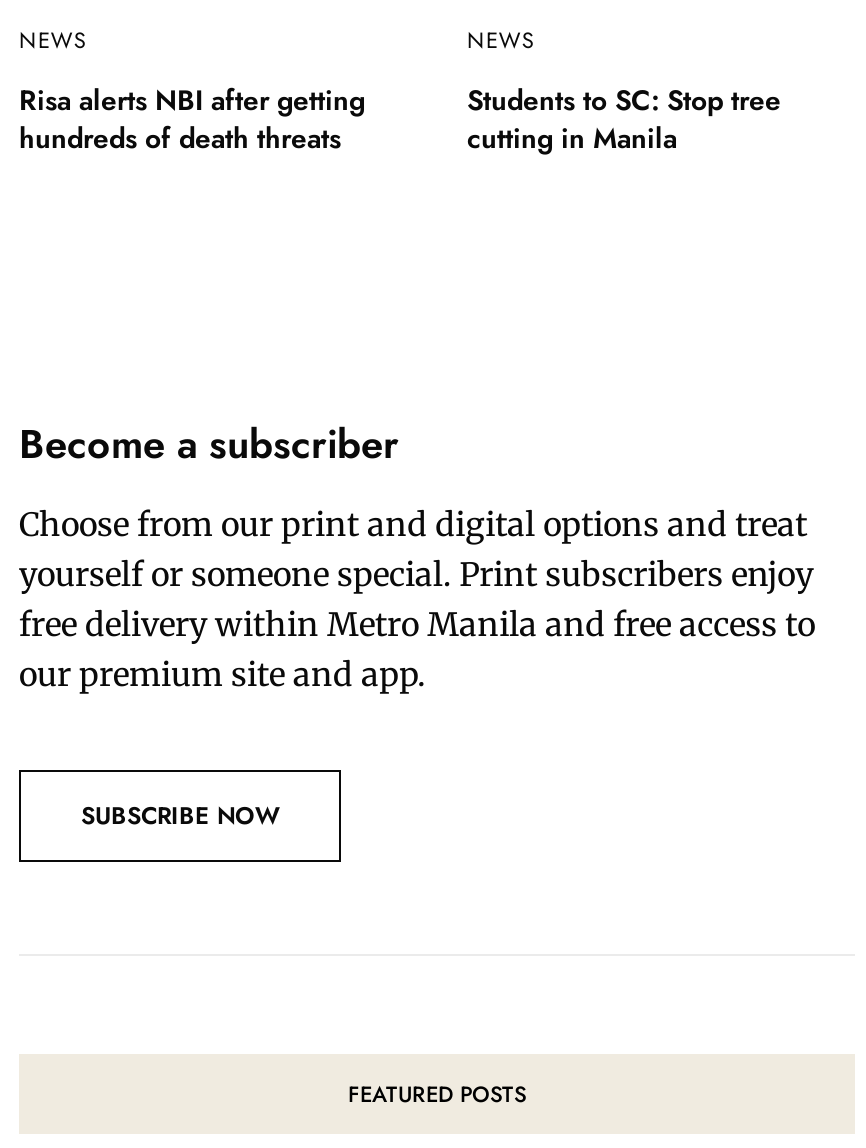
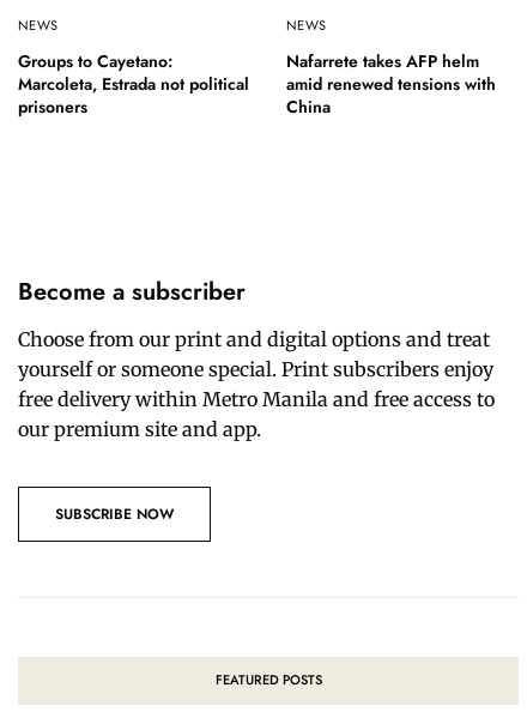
- Risa alerts NBI after getting
- hundreds of death threats
+ Groups to Cayetano:
+ Marcoleta, Estrada not political
+ prisoners

- Students to SC: Stop tree
- cutting in Manila
+ Nafarrete takes AFP helm
+ amid renewed tensions with
+ China
